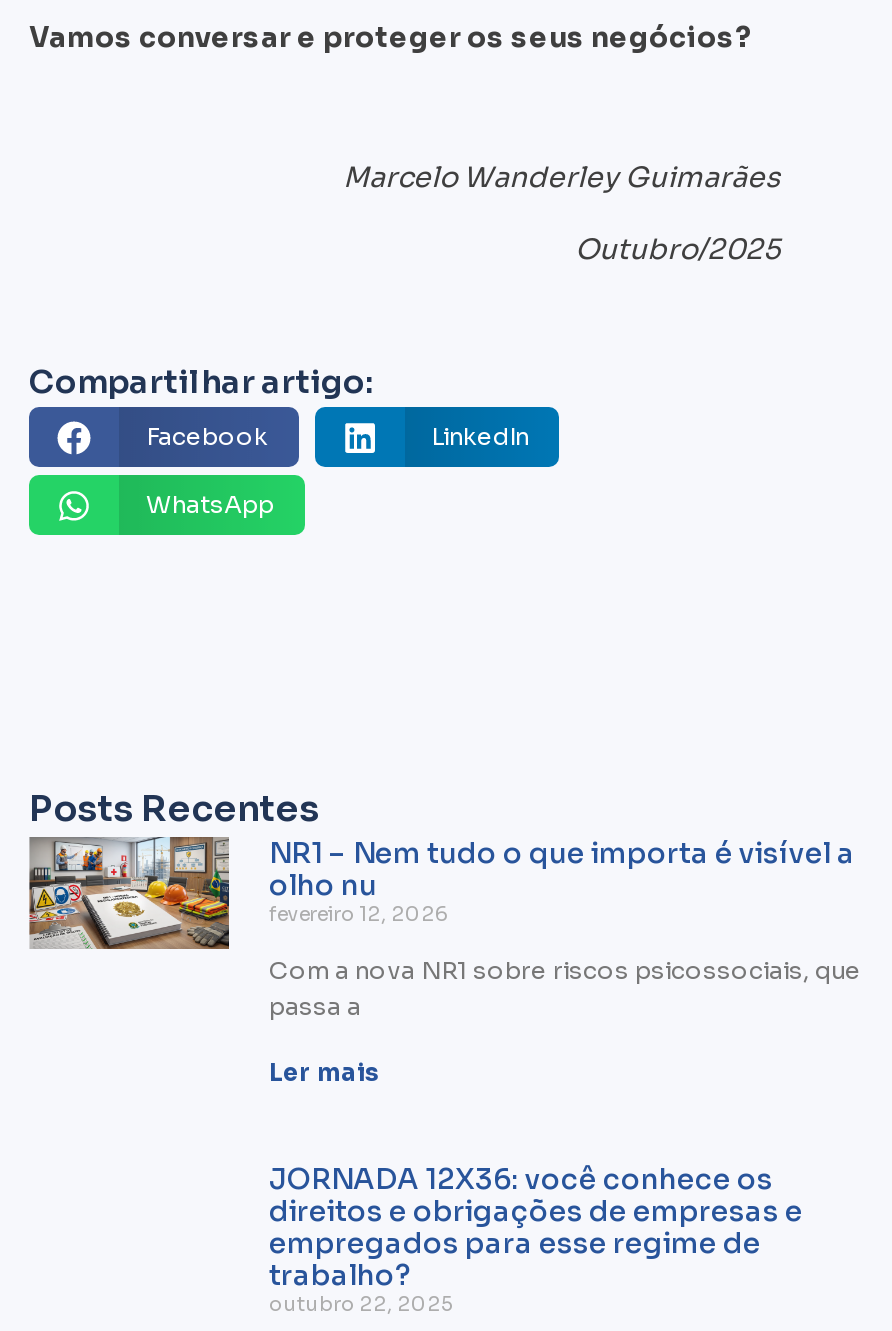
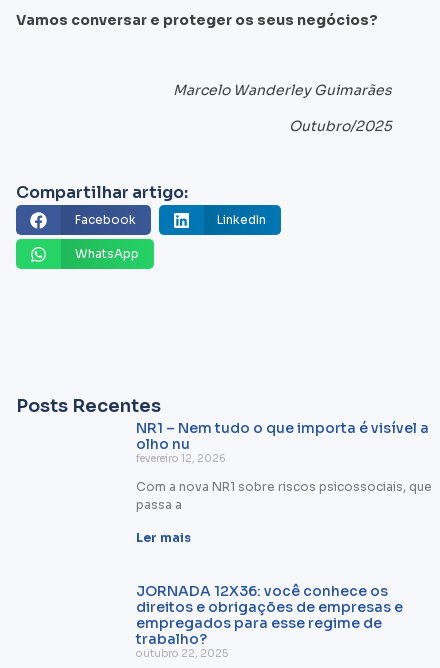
- [image]
